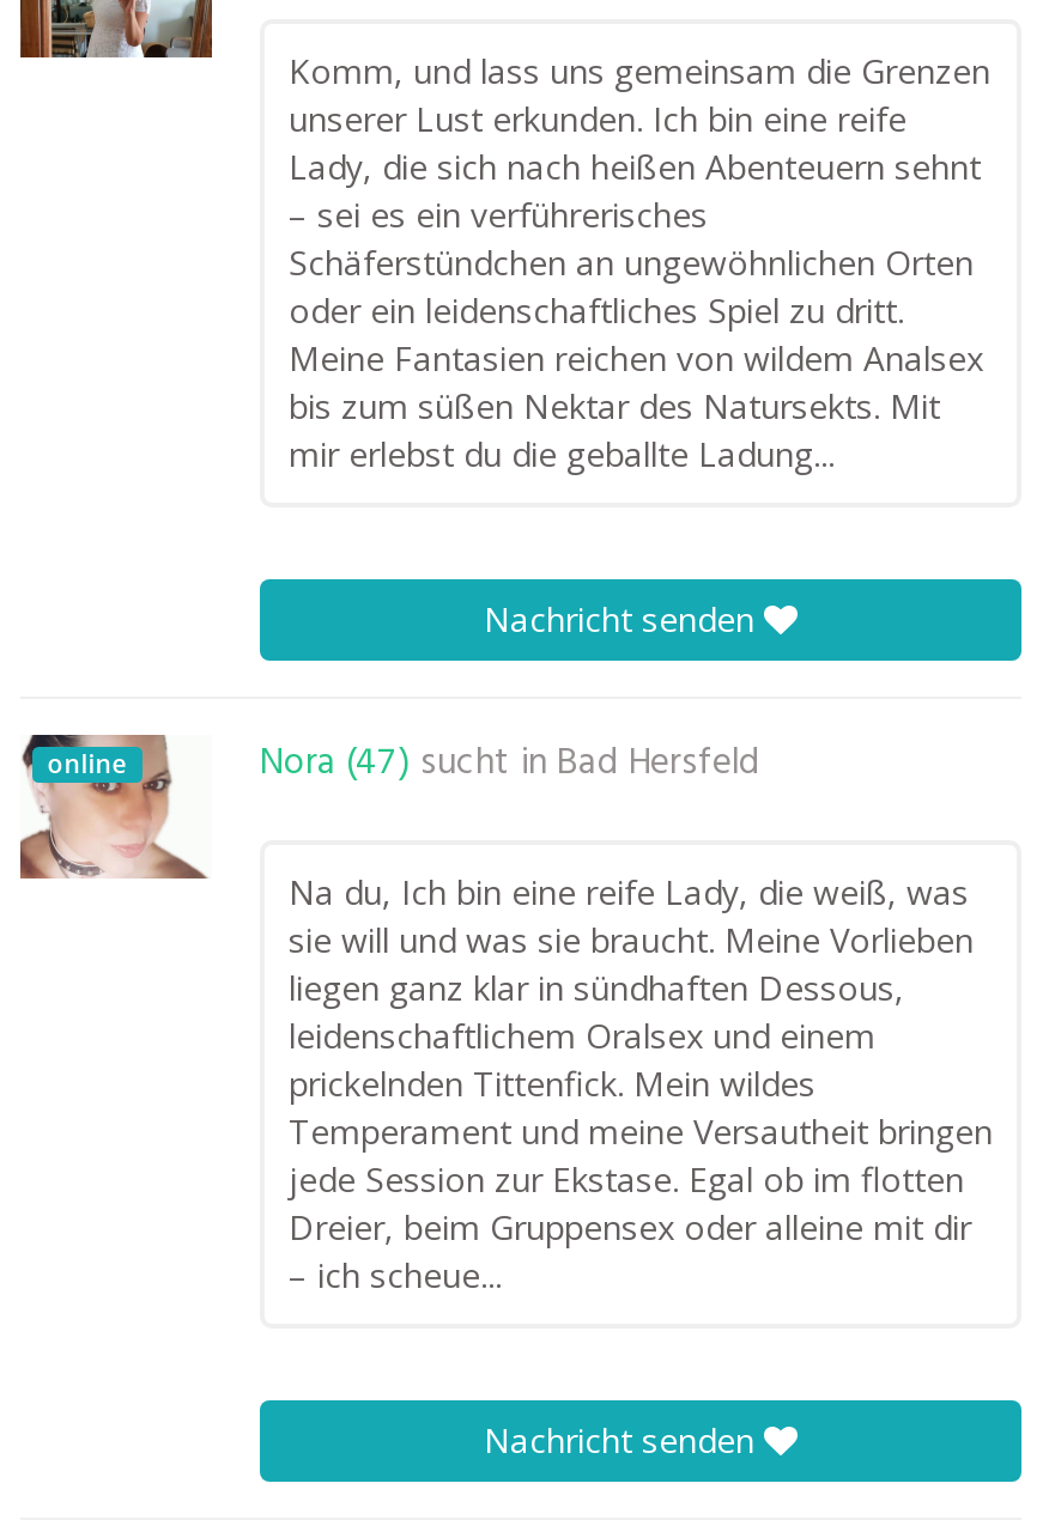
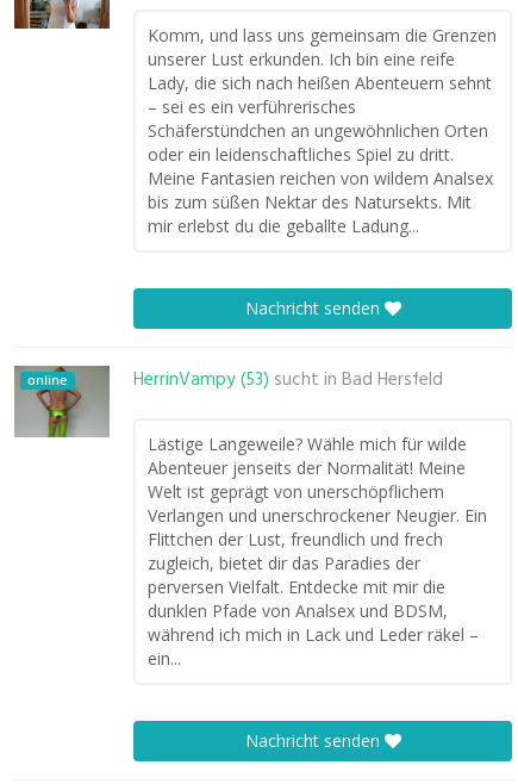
- [image]
- Nora (47) sucht in Bad Hersfeld
+ [image]
+ HerrinVampy (53) sucht in Bad Hersfeld

- Na du, Ich bin eine reife Lady, die weiß, was
- sie will und was sie braucht. Meine Vorlieben
- liegen ganz klar in sündhaften Dessous,
- leidenschaftlichem Oralsex und einem
- prickelnden Tittenfick. Mein wildes
- Temperament und meine Versautheit bringen
- jede Session zur Ekstase. Egal ob im flotten
- Dreier, beim Gruppensex oder alleine mit dir
- – ich scheue...
+ Lästige Langeweile? Wähle mich für wilde
+ Abenteuer jenseits der Normalität! Meine
+ Welt ist geprägt von unerschöpflichem
+ Verlangen und unerschrockener Neugier. Ein
+ Flittchen der Lust, freundlich und frech
+ zugleich, bietet dir das Paradies der
+ perversen Vielfalt. Entdecke mit mir die
+ dunklen Pfade von Analsex und BDSM,
+ während ich mich in Lack und Leder räkel –
+ ein...
